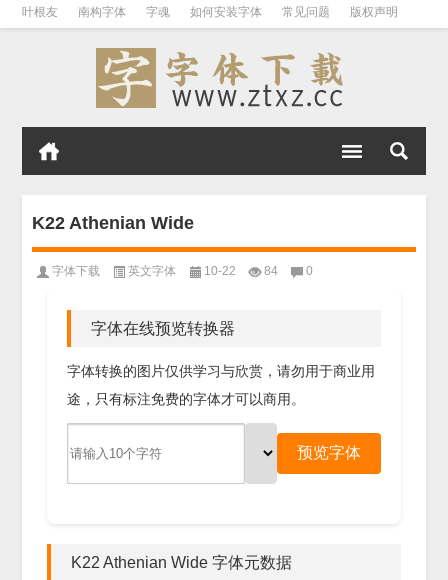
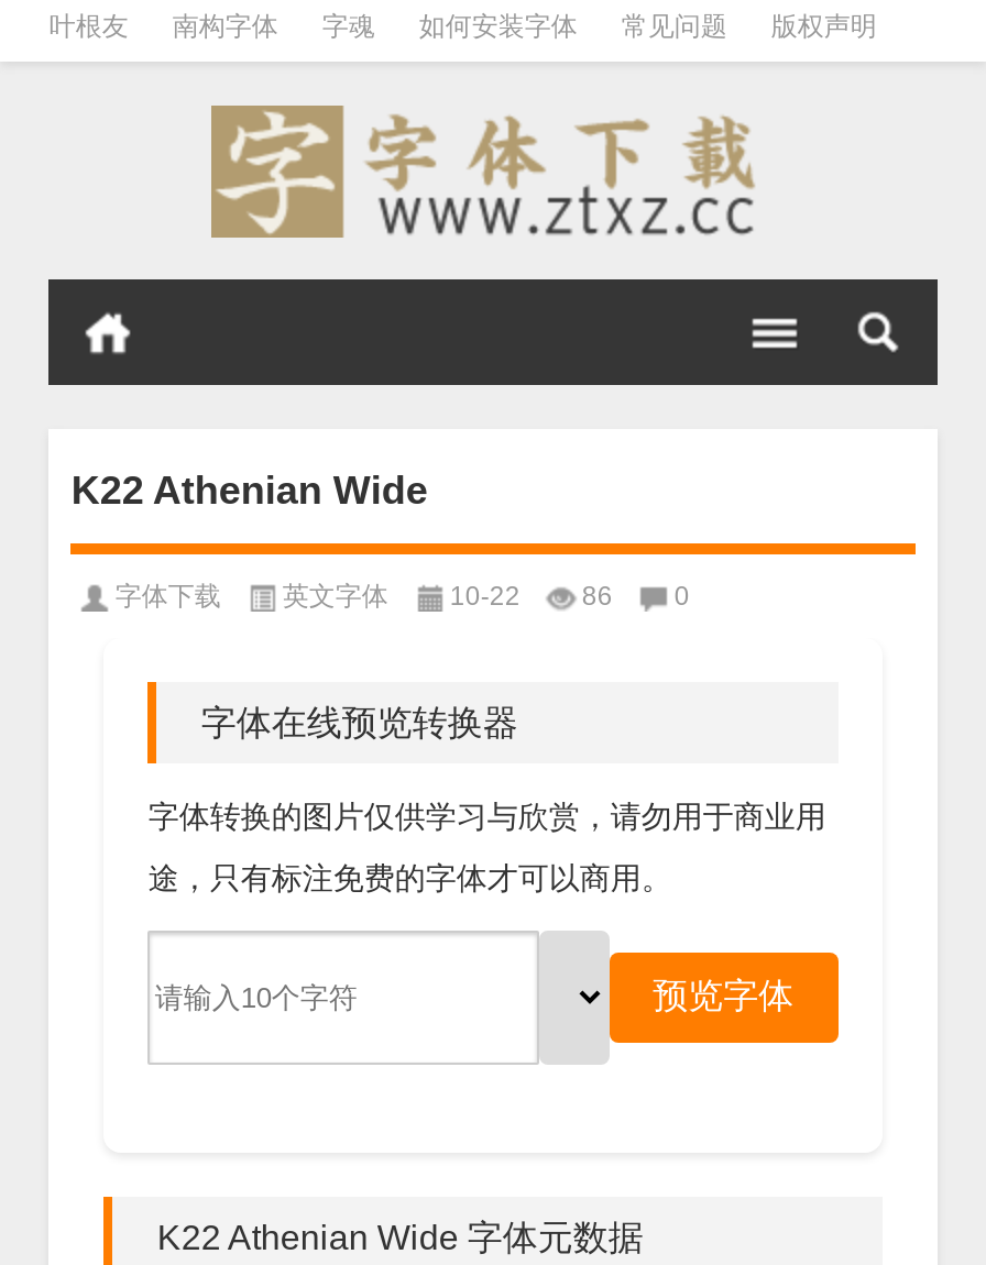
- 字体下载 英文字体 10-22 84 0
+ 字体下载 英文字体 10-22 86 0
